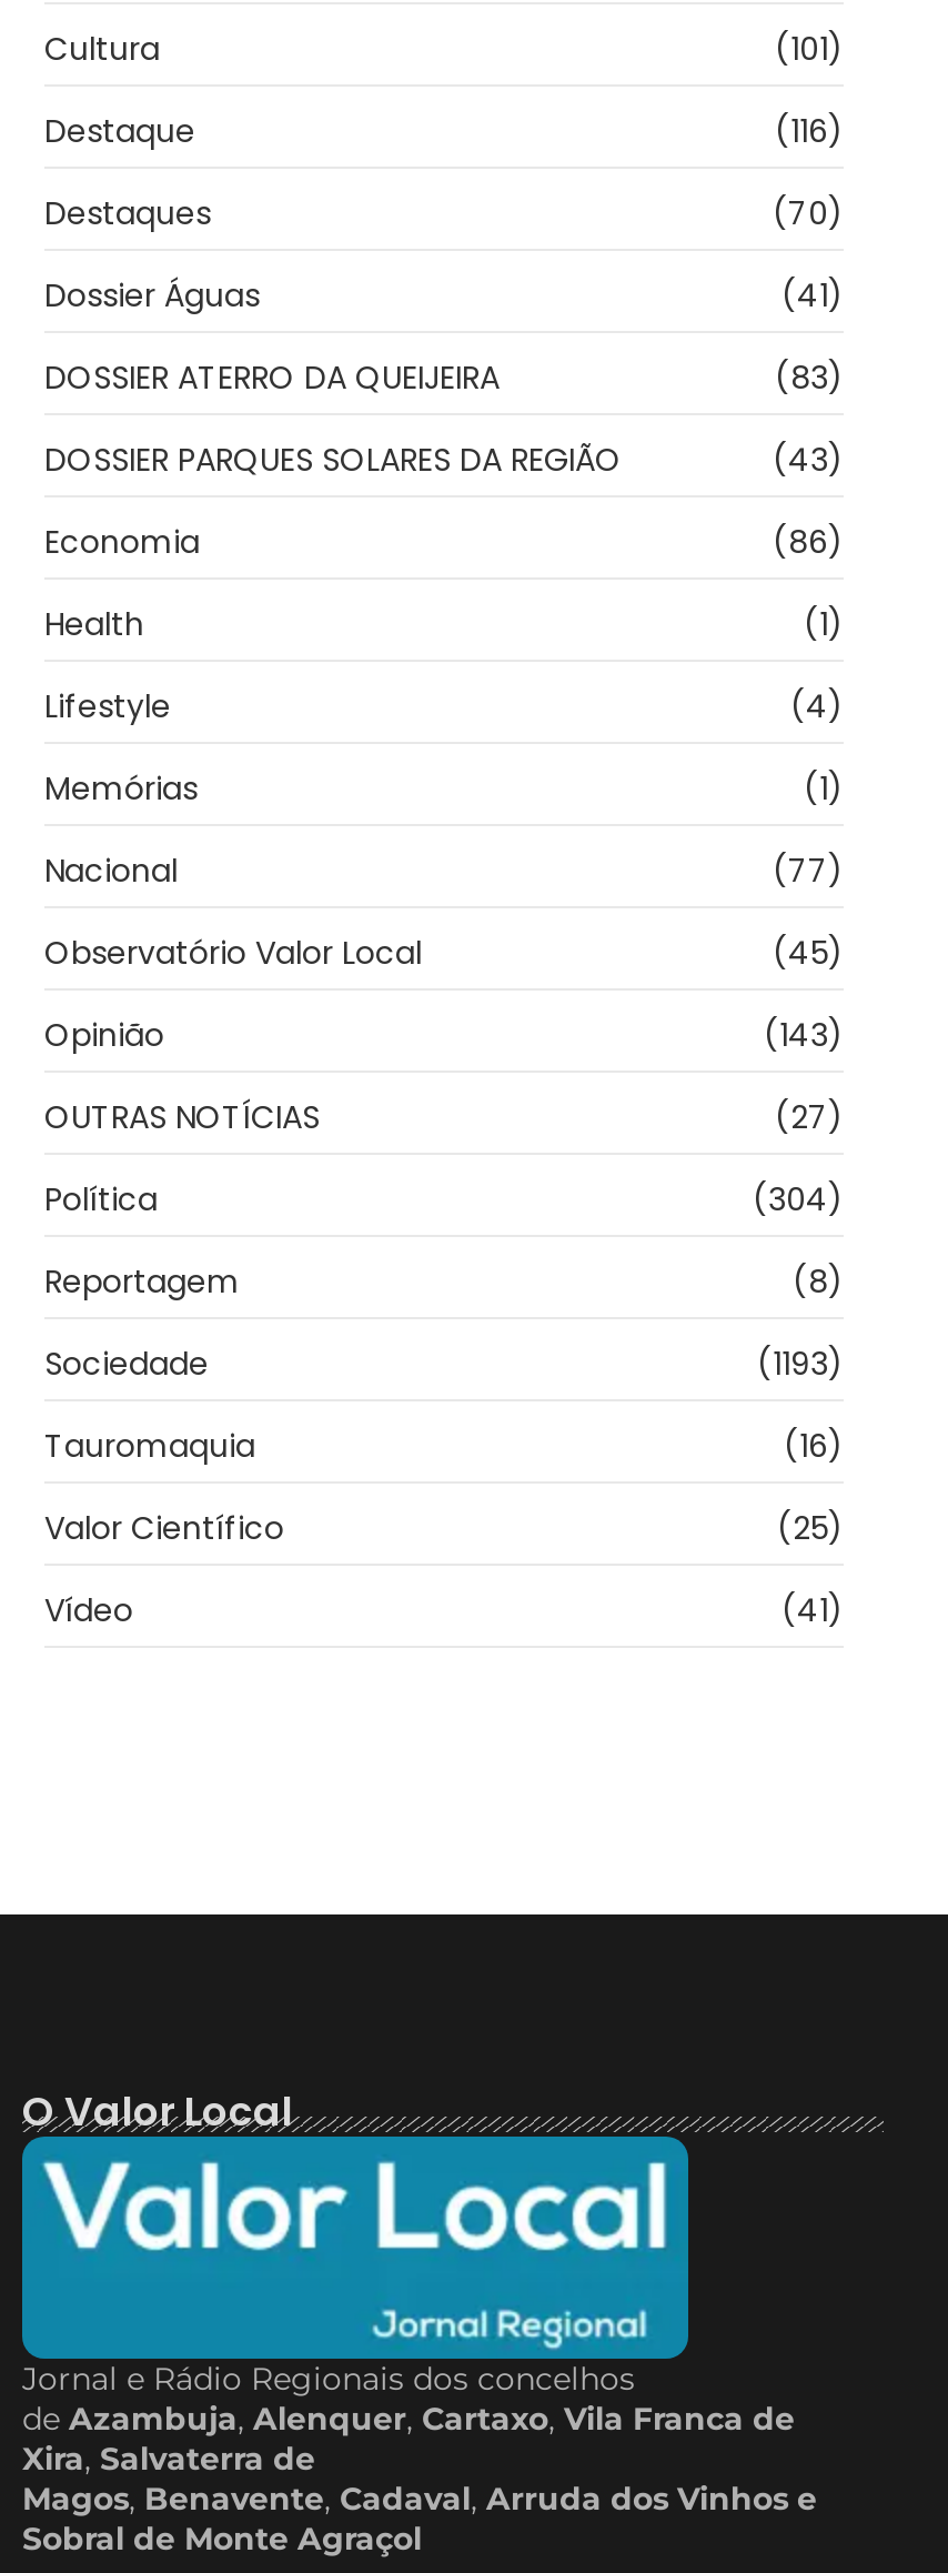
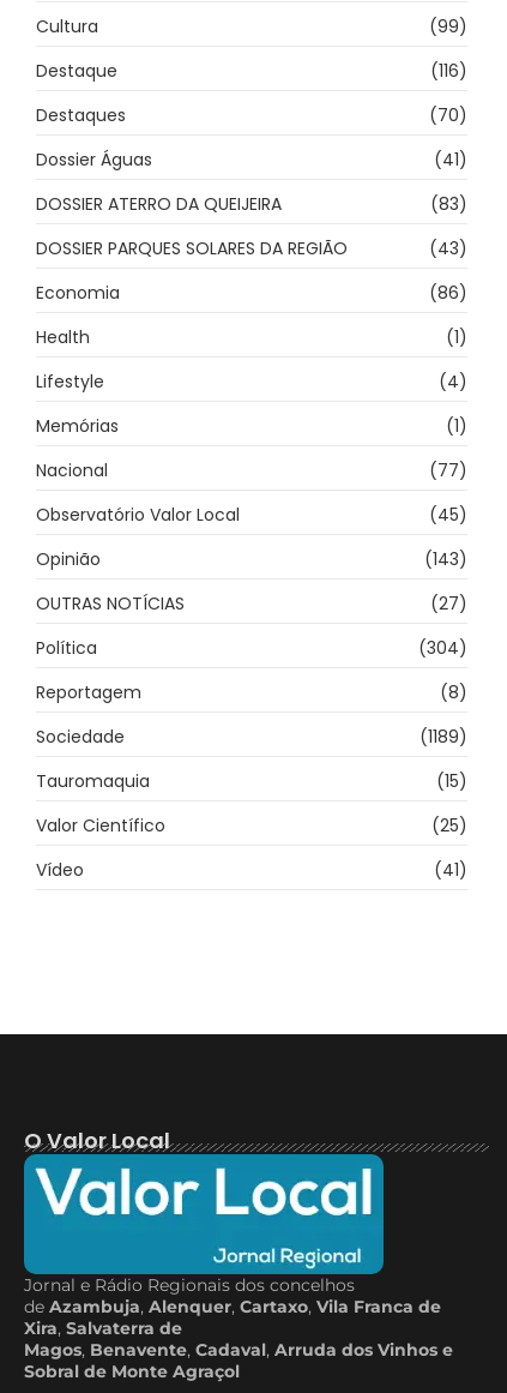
- (101)
+ (99)

- (1193)
+ (1189)

- (16)
+ (15)
